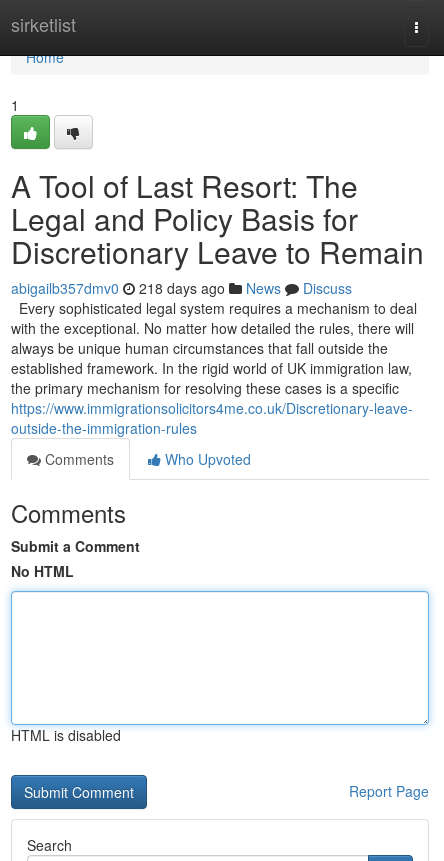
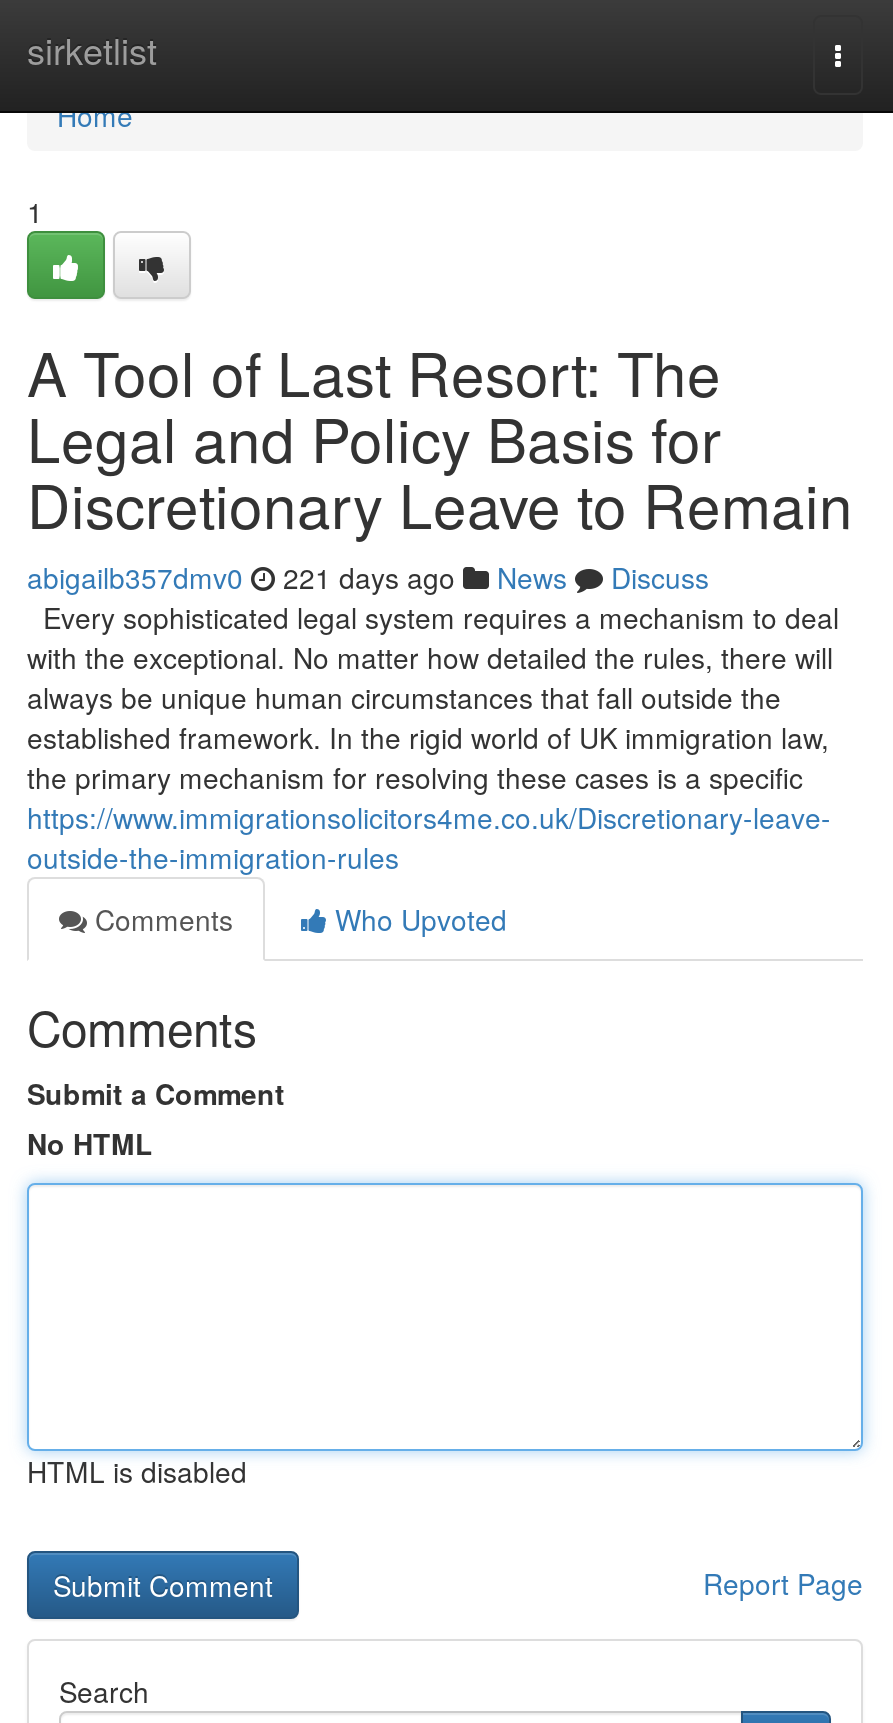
- abigailb357dmv0 218 days ago News Discuss
+ abigailb357dmv0 221 days ago News Discuss
